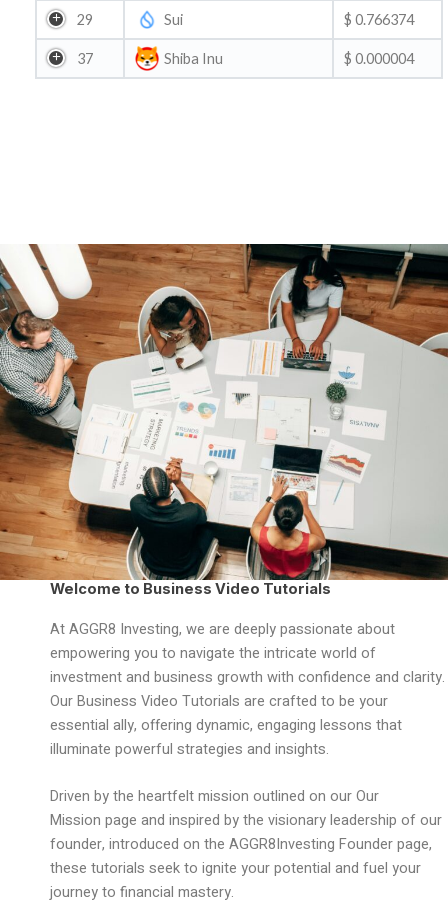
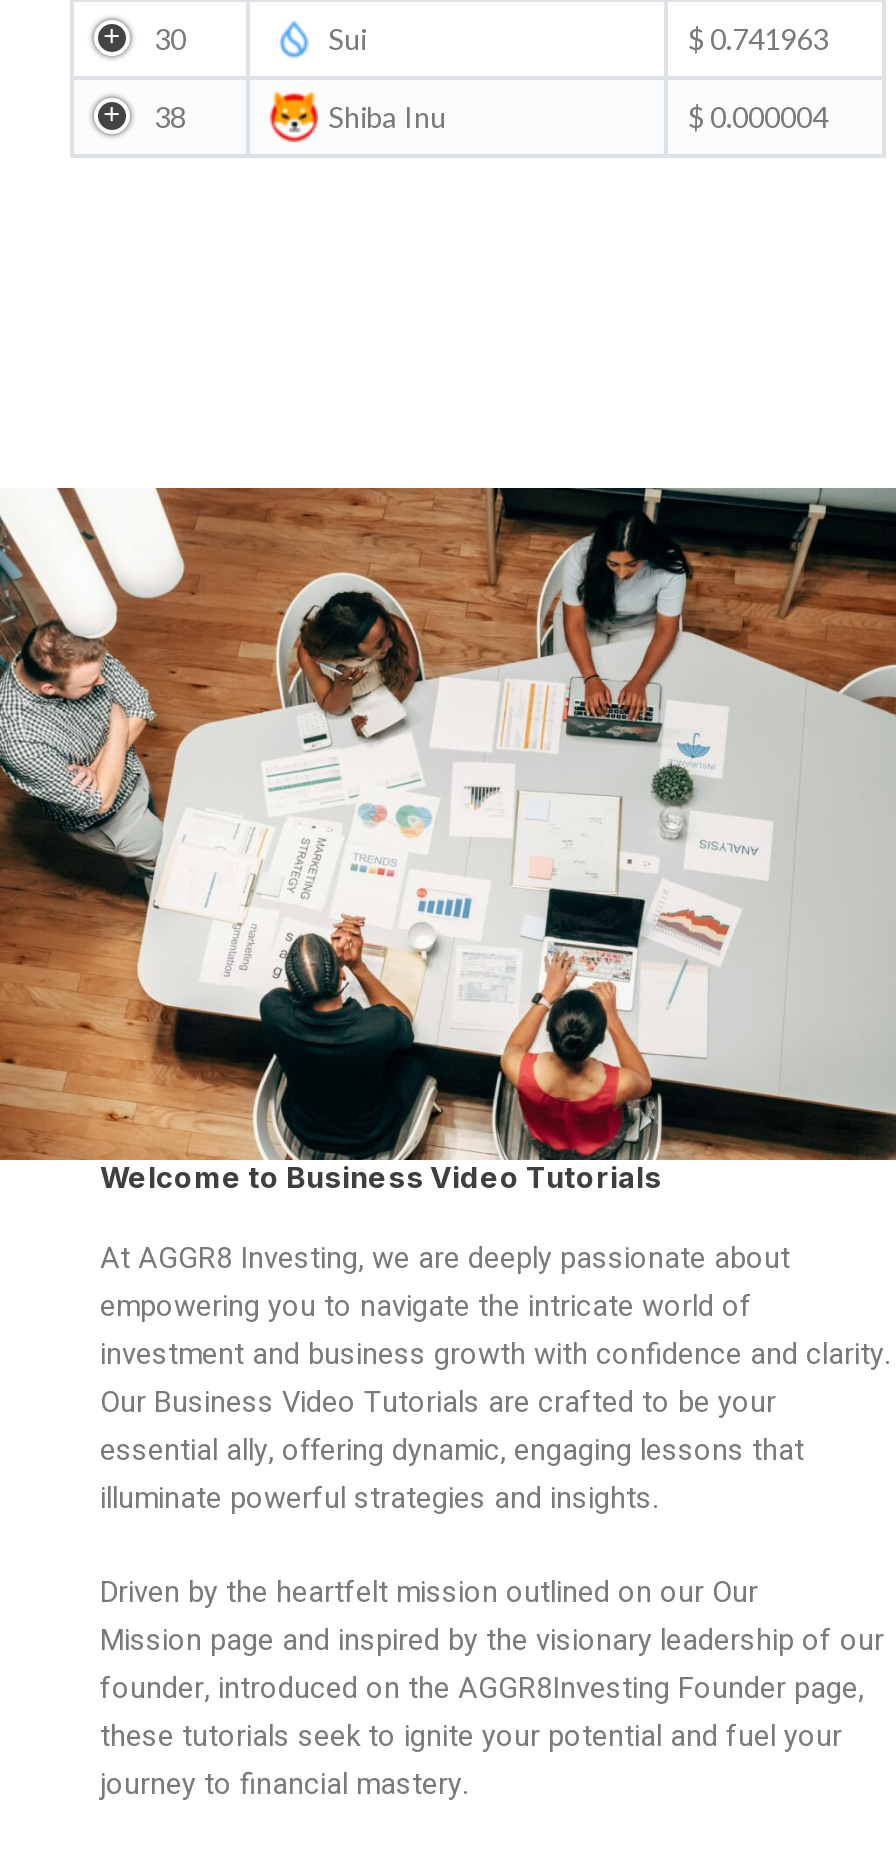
- 29
+ 30

- $ 0.766374
+ $ 0.741963

- 37
+ 38
